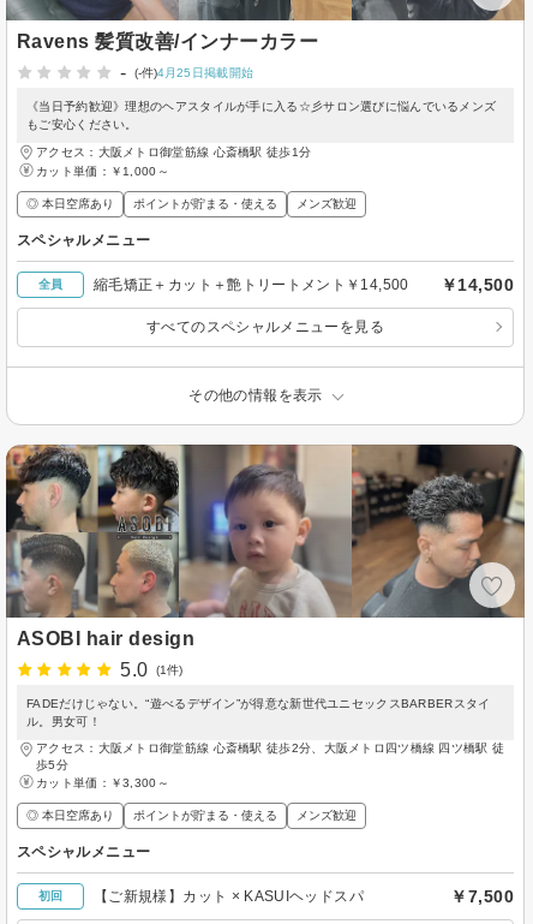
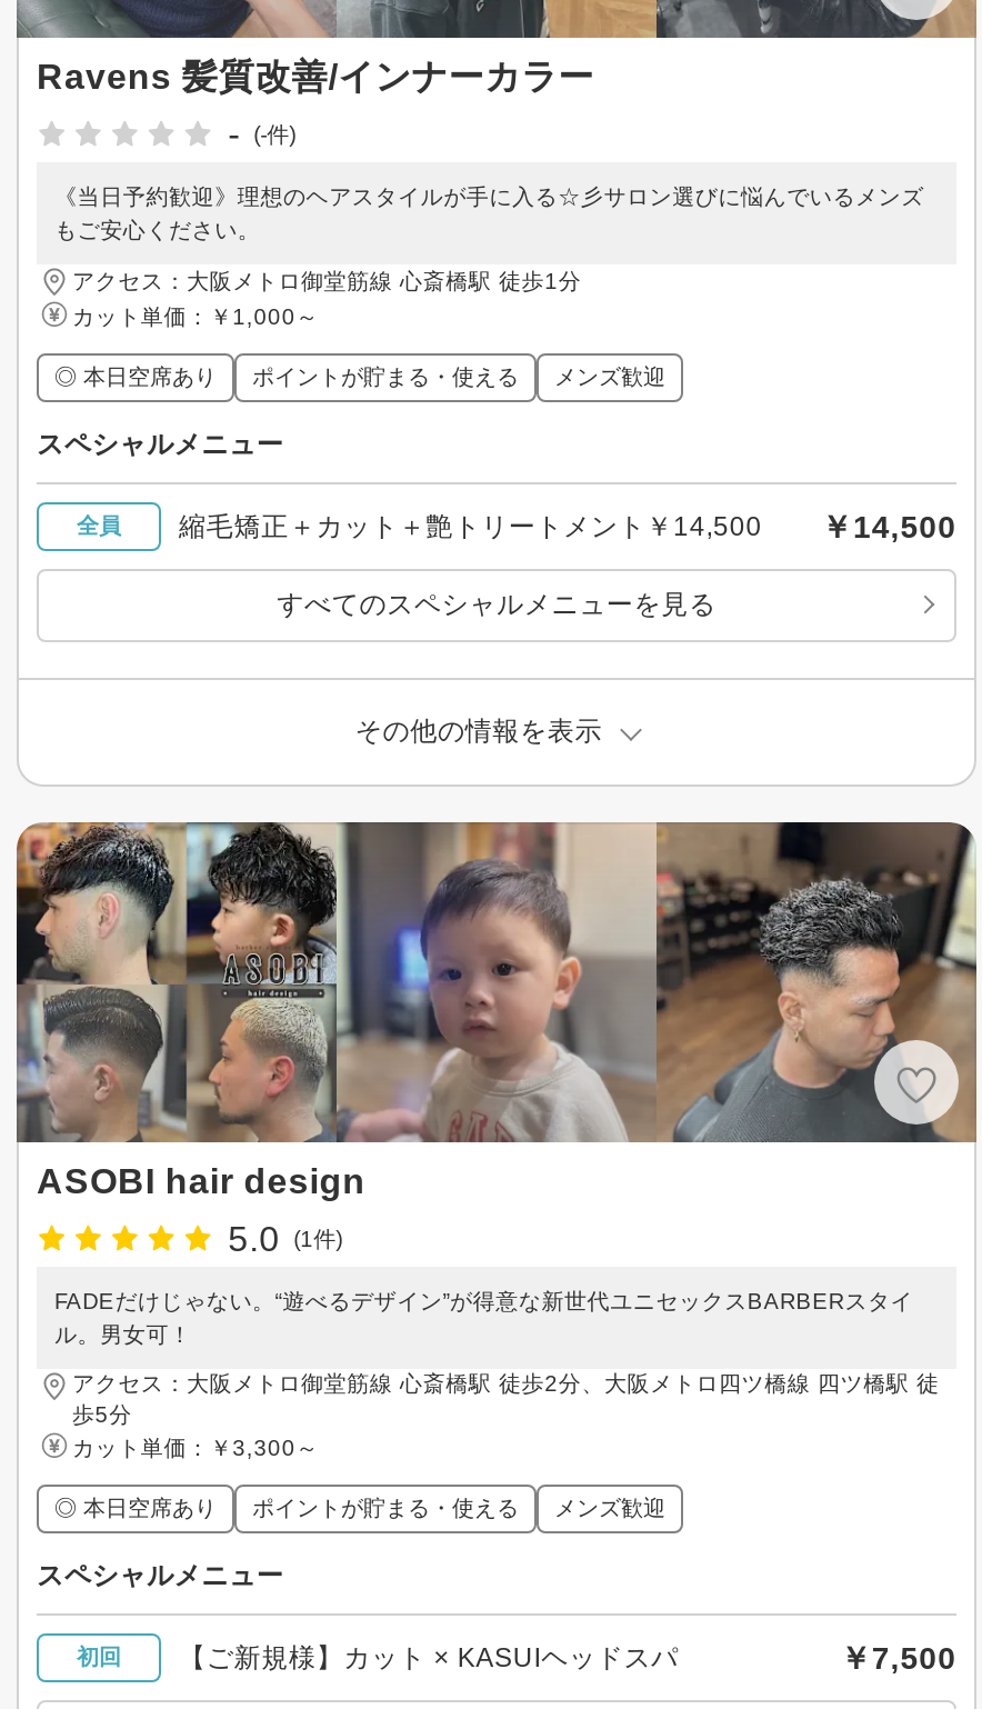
- - (-件)4月25日掲載開始
+ - (-件)
